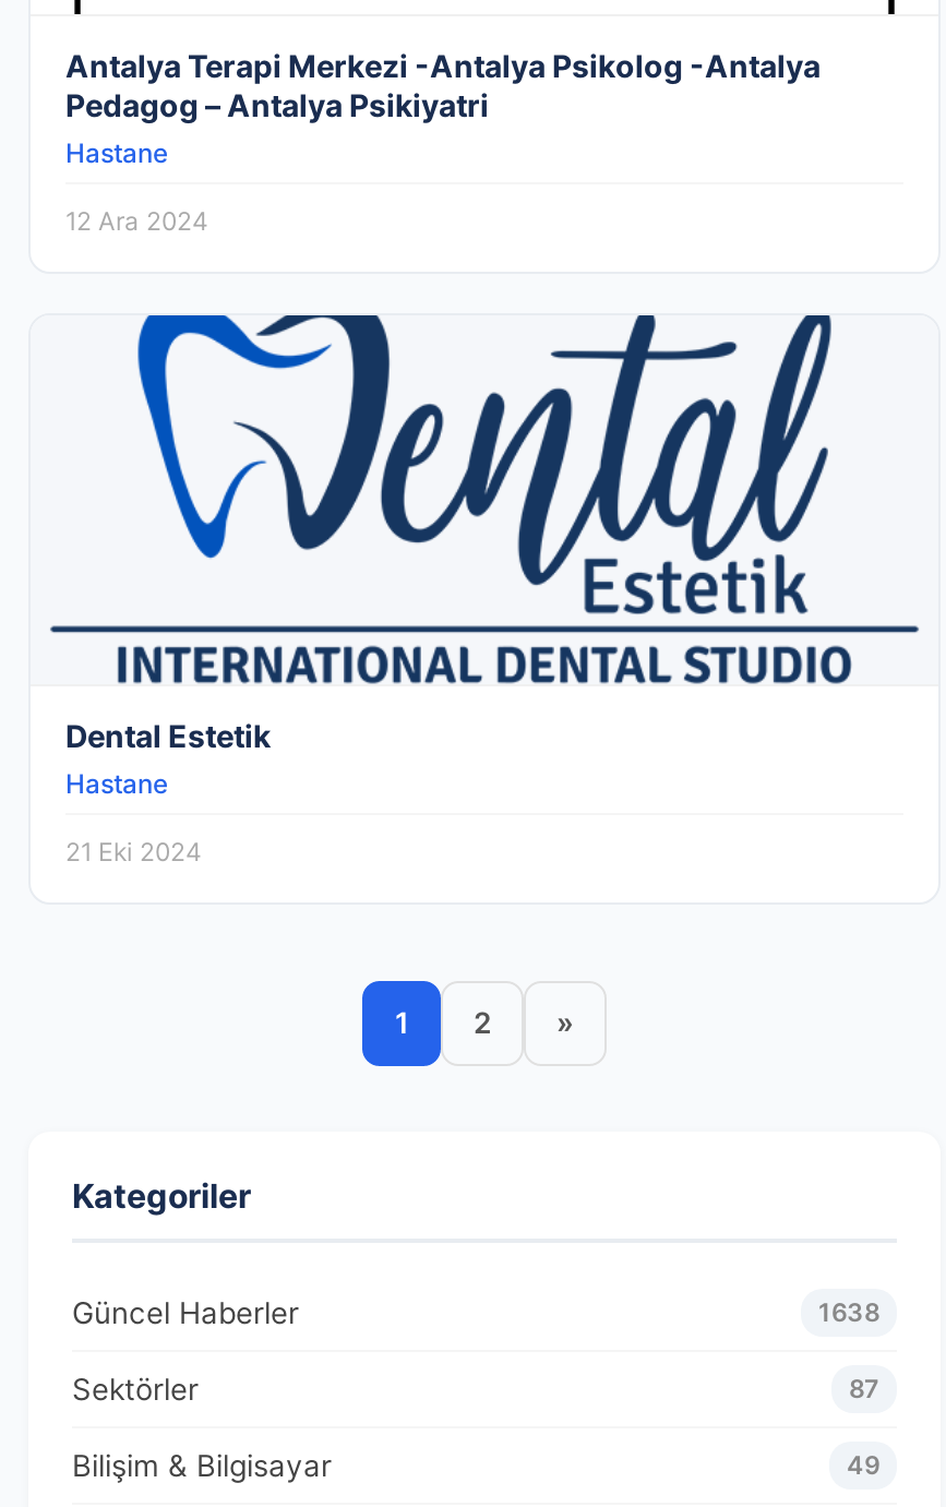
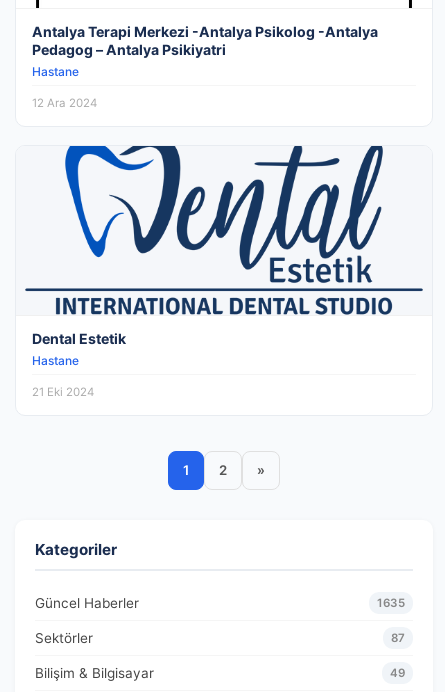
- 1638
+ 1635
